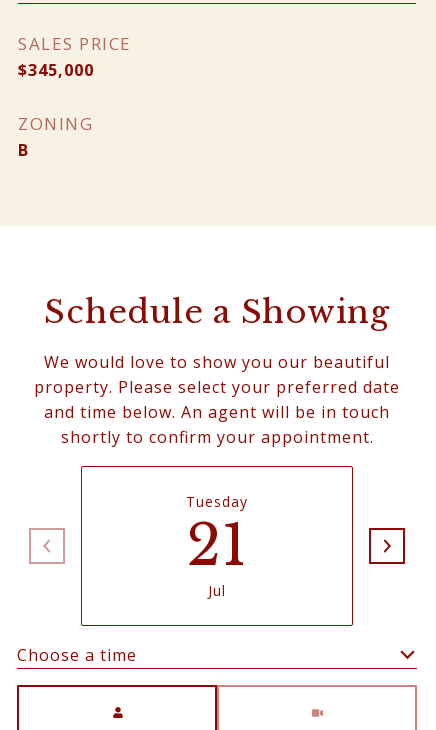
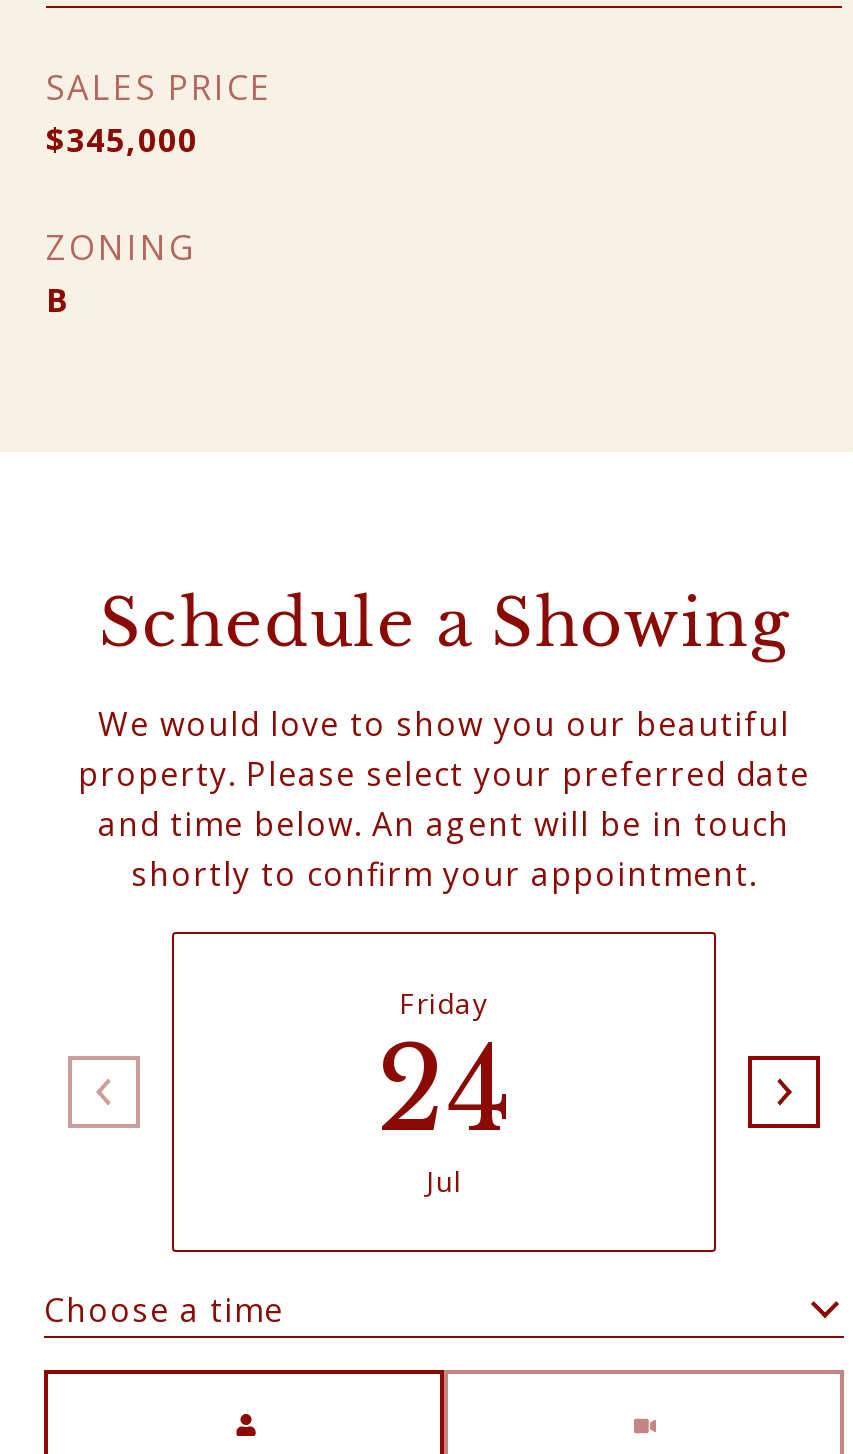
- Tuesday
- 21
+ Friday
+ 24
